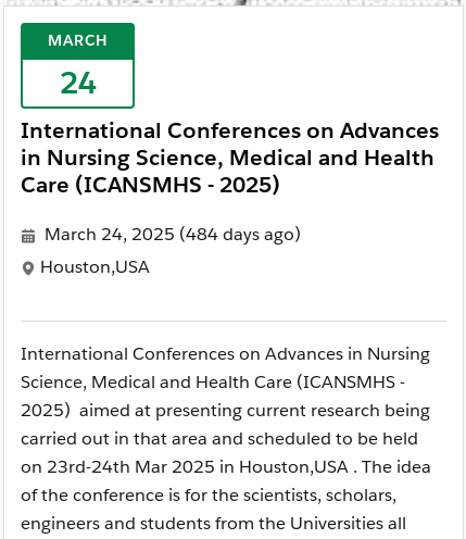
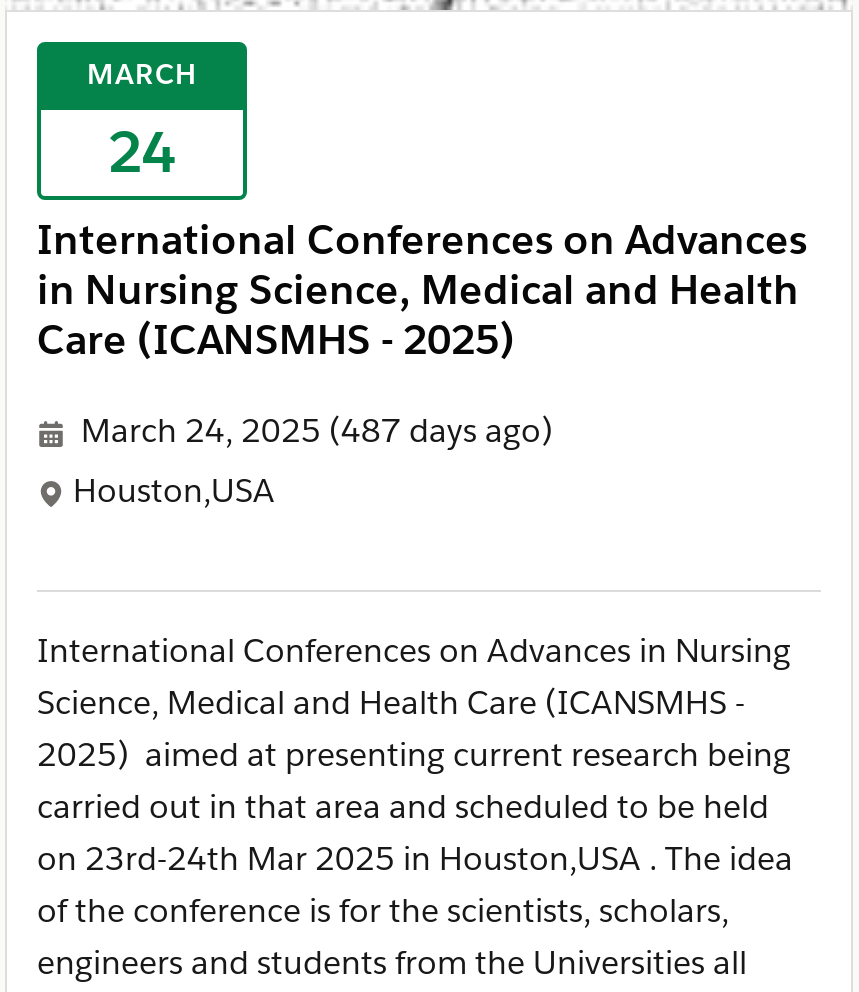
- March 24, 2025 (484 days ago)
+ March 24, 2025 (487 days ago)
